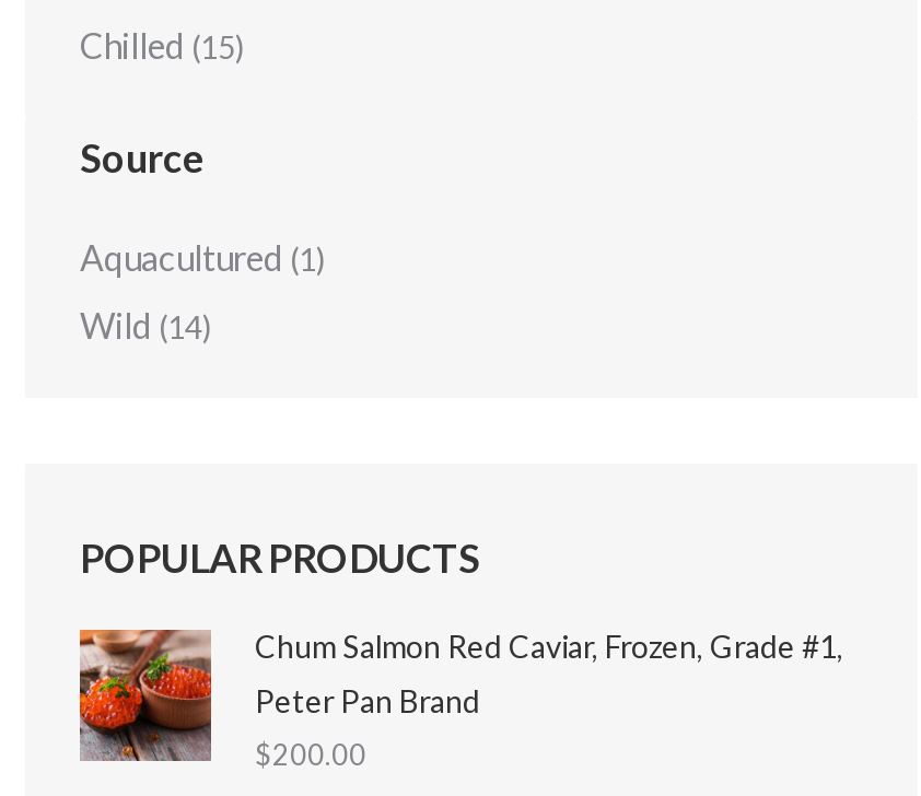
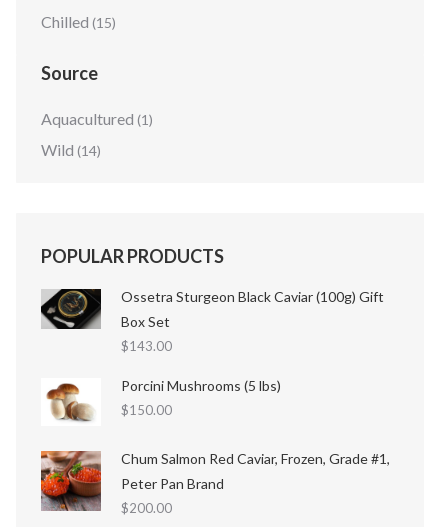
+ [image]
+ Ossetra Sturgeon Black Caviar (100g) Gift
+ Box Set
+ $143.00
+ Porcini Mushrooms (5 lbs)
+ $150.00

+ [image]
